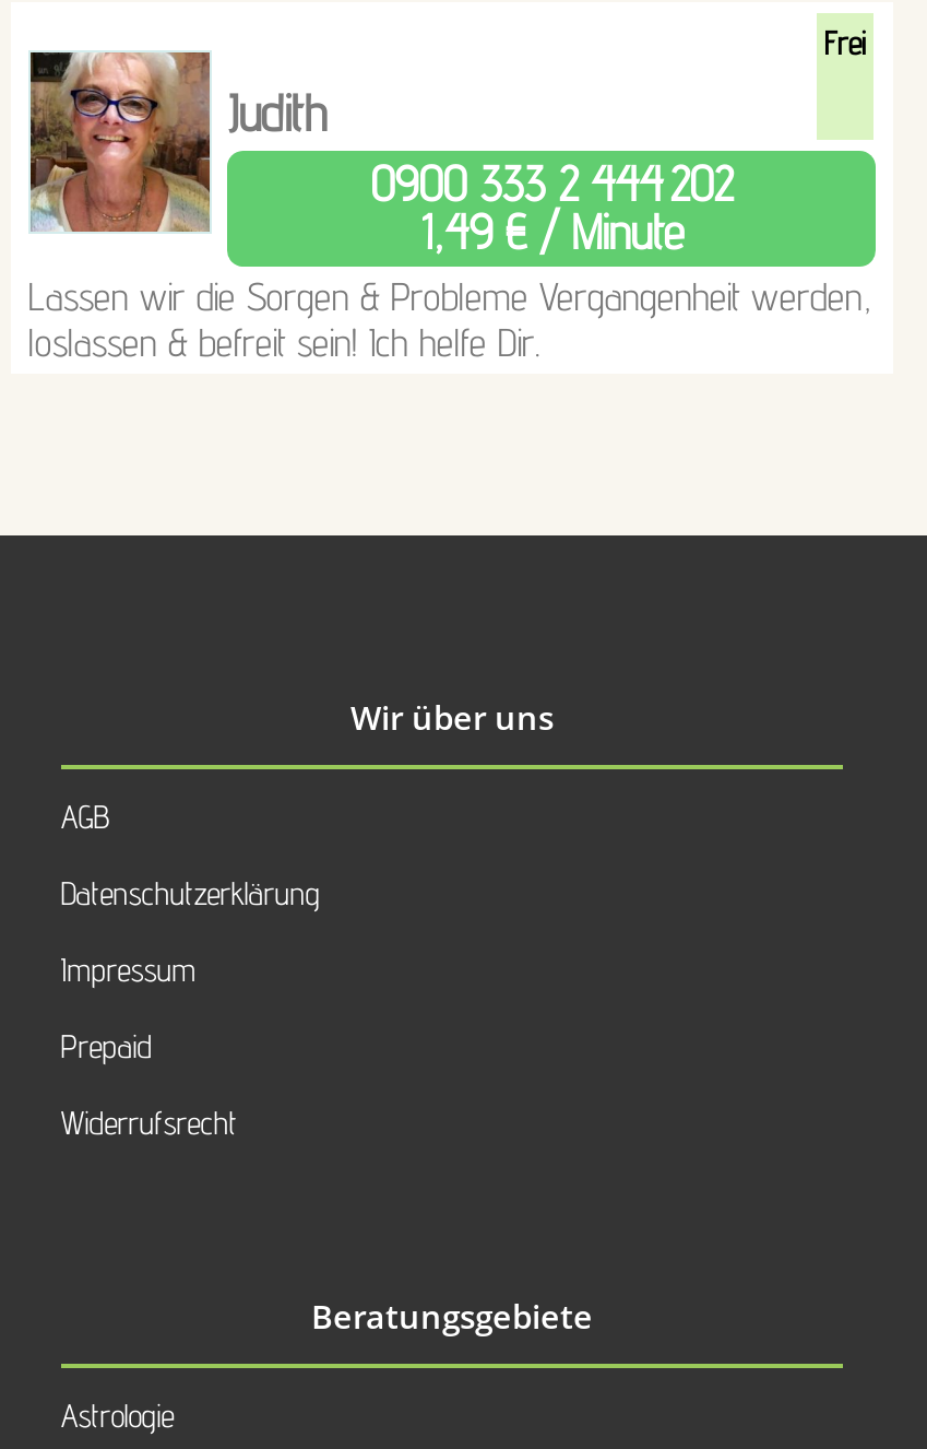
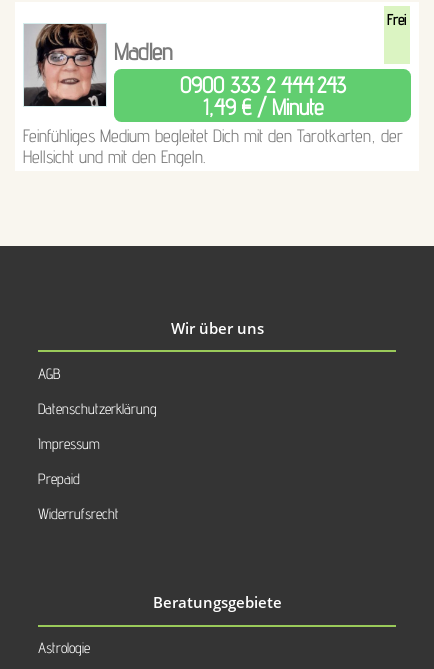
- [image]
- Judith
+ [image]
+ Madlen

- 0900 333 2 444 202
+ 0900 333 2 444 243

- Lassen wir die Sorgen & Probleme Vergangenheit werden,
- loslassen & befreit sein! Ich helfe Dir.
+ Feinfühliges Medium begleitet Dich mit den Tarotkarten, der
+ Hellsicht und mit den Engeln.
